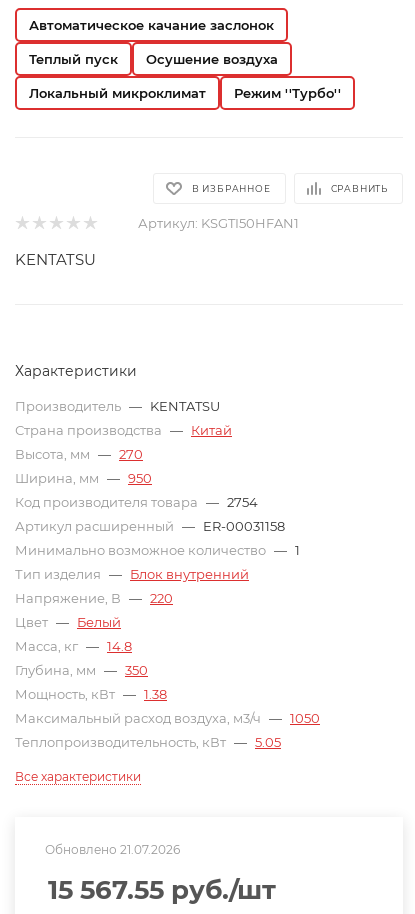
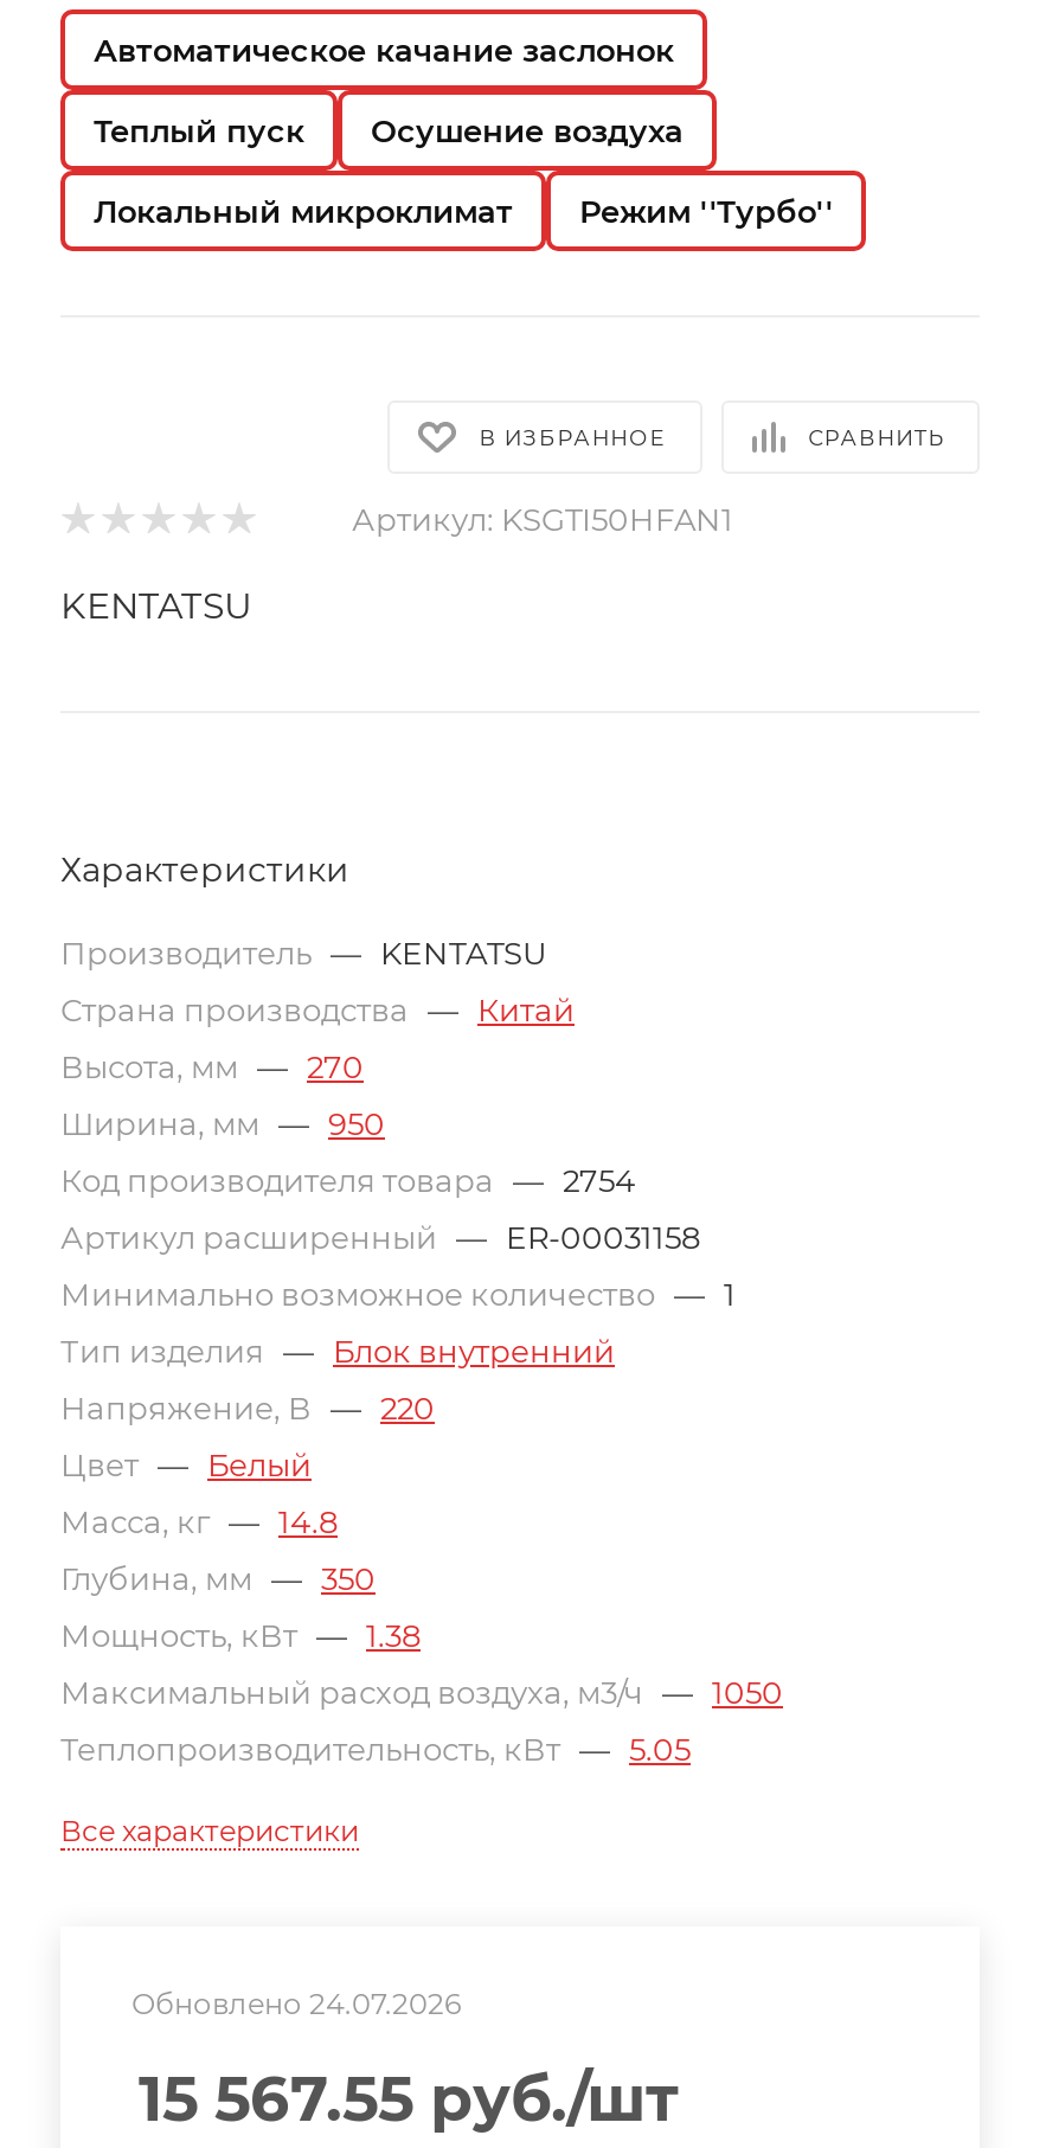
- Обновлено 21.07.2026
+ Обновлено 24.07.2026
